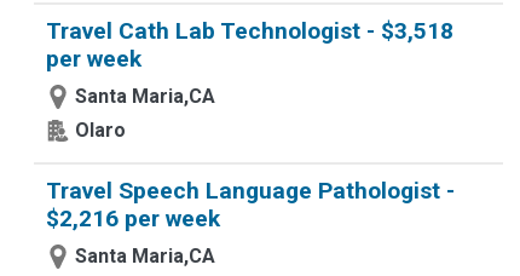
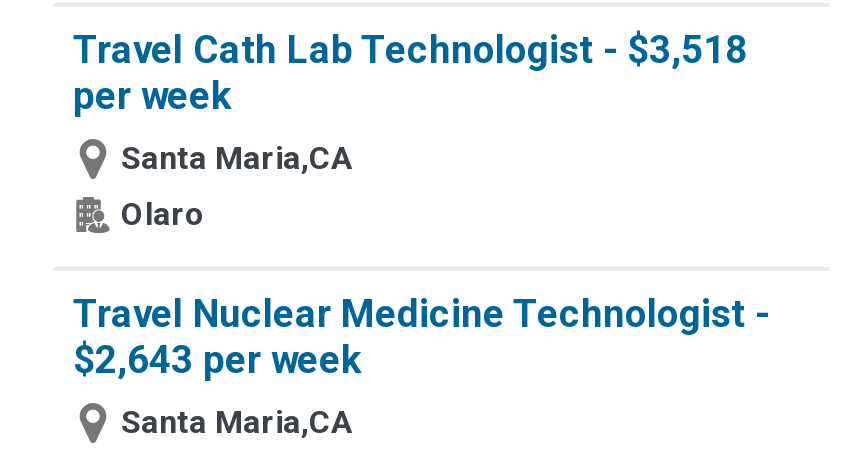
- Travel Speech Language Pathologist -
+ Travel Nuclear Medicine Technologist -

- $2,216 per week
+ $2,643 per week
